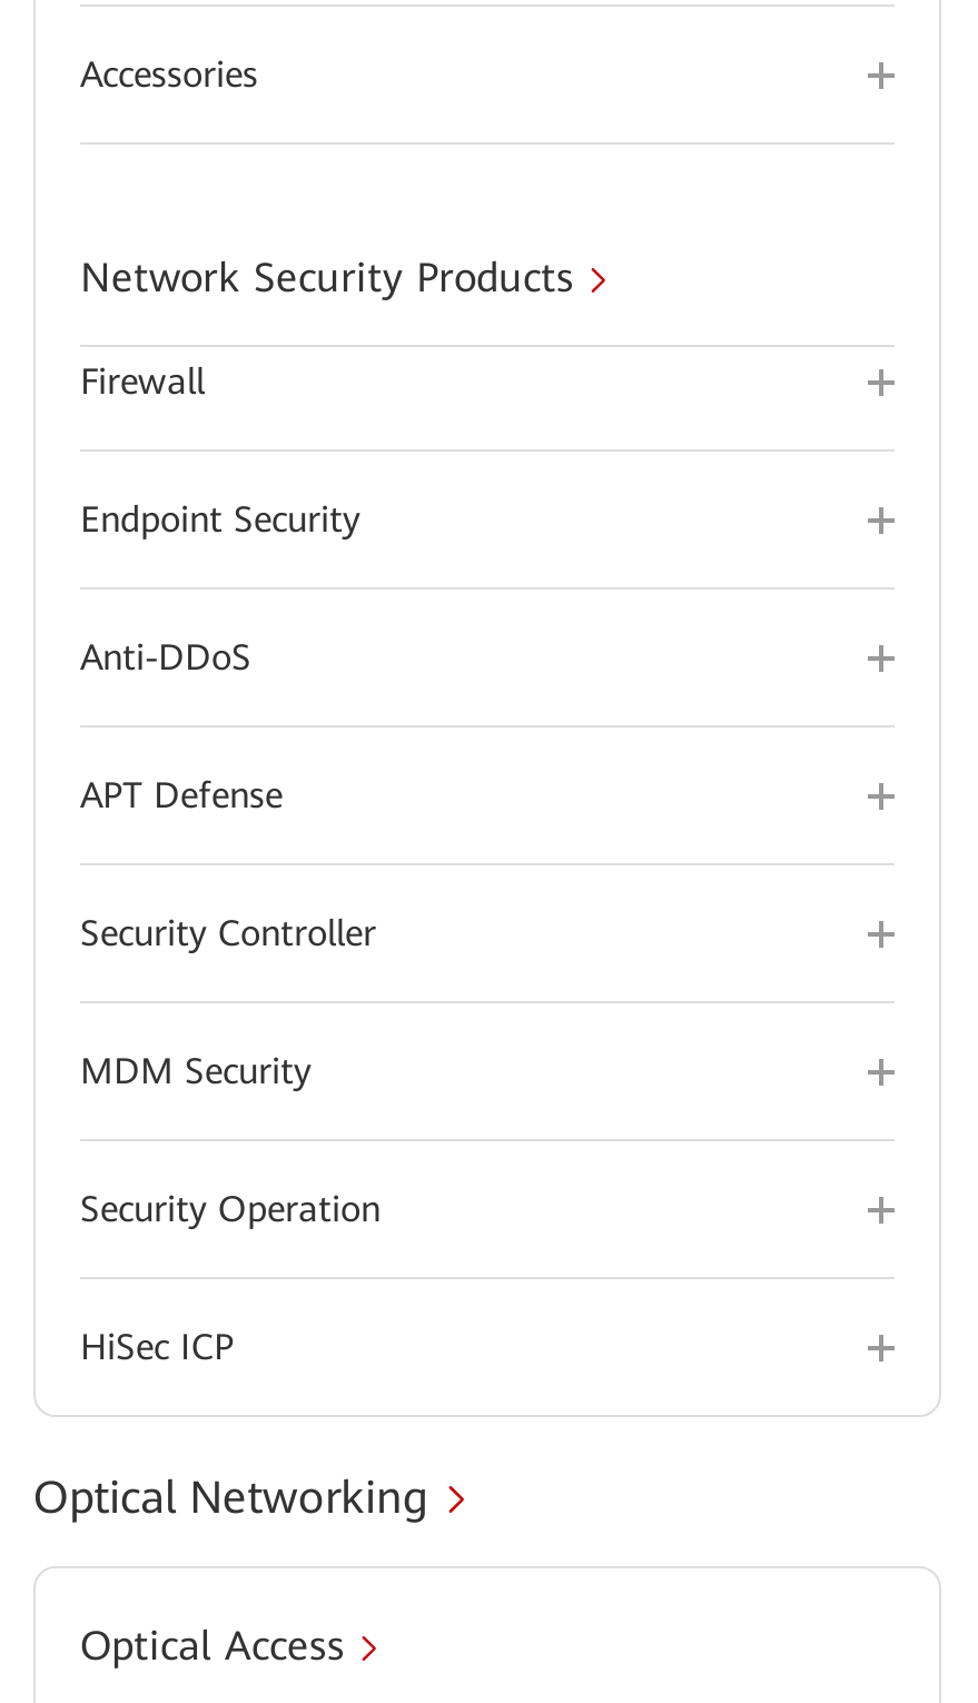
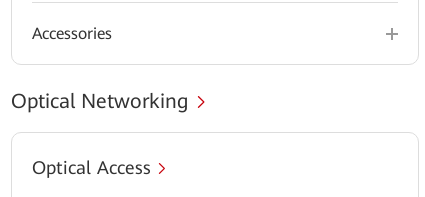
- Network Security Products
- Firewall
- Endpoint Security
- Anti-DDoS
- APT Defense
- Security Controller
- MDM Security
- Security Operation
- HiSec ICP
